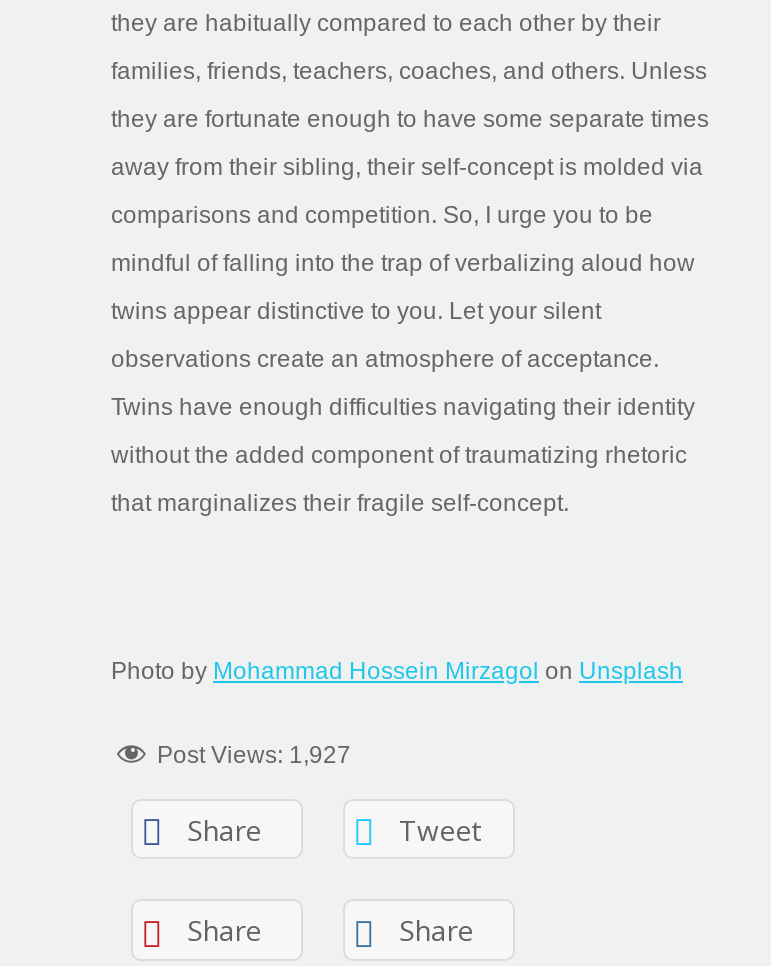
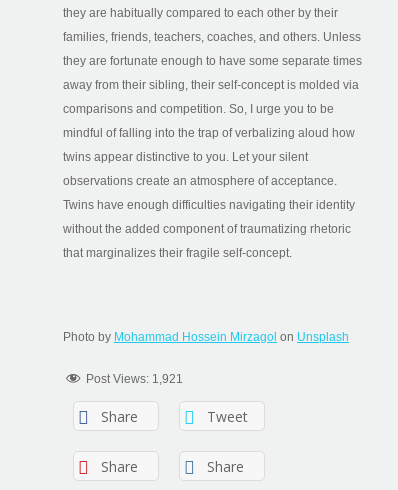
- Post Views: 1,927
+ Post Views: 1,921
